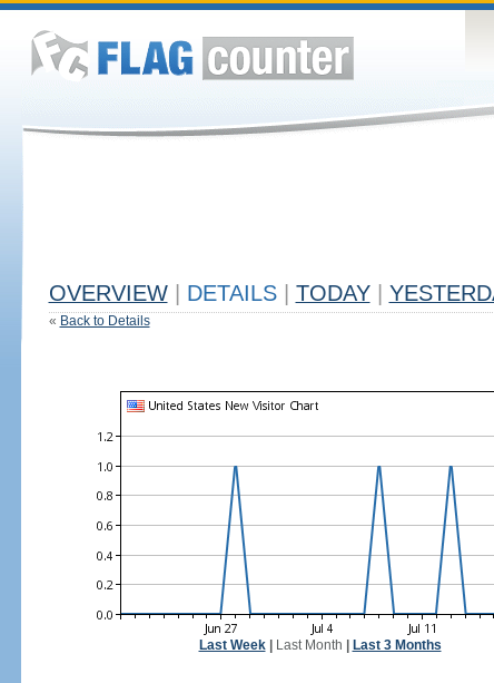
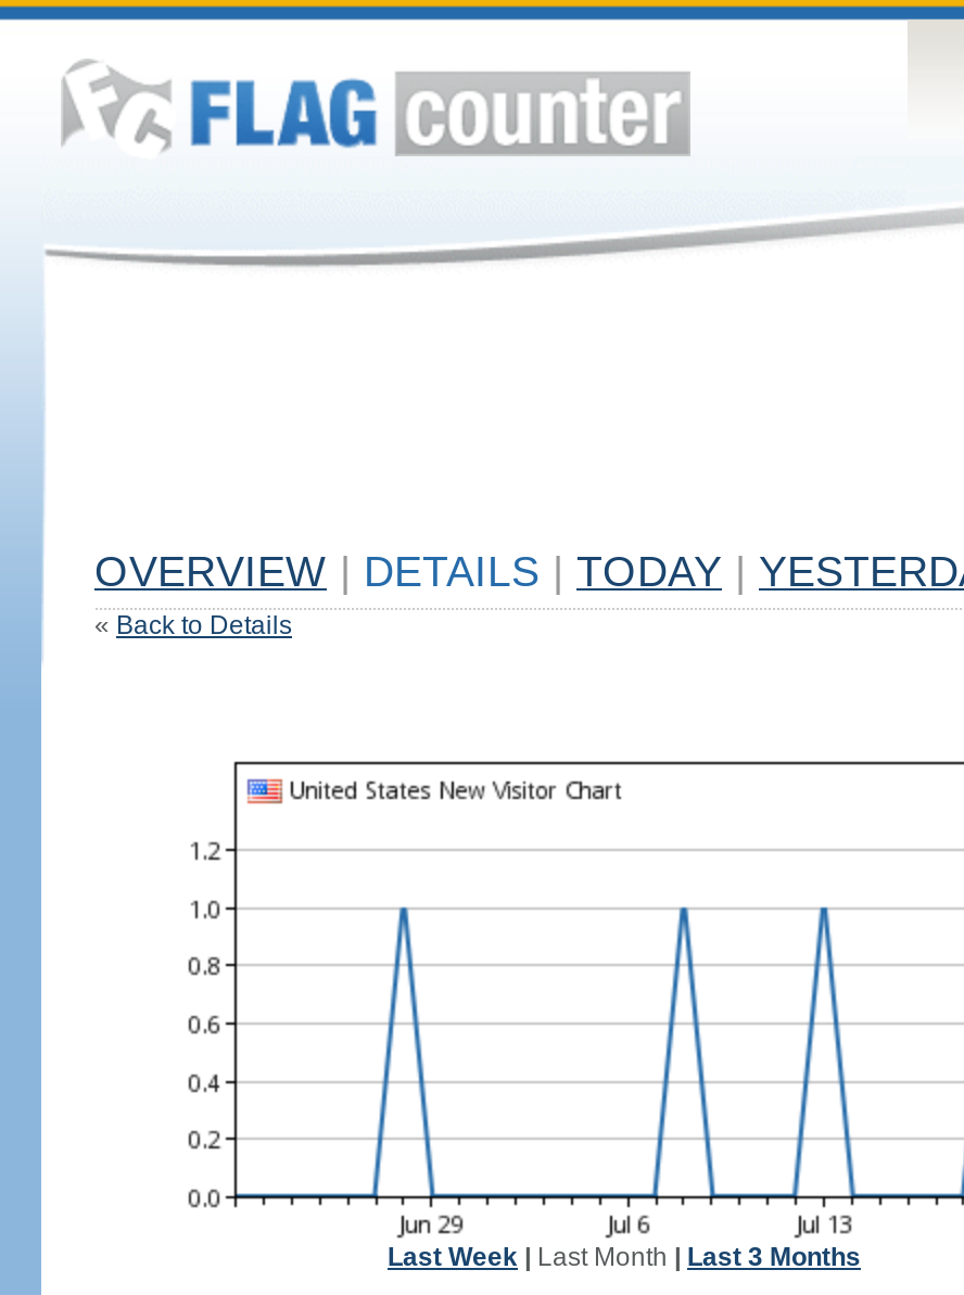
- [image]
+ [image]

- [image]
+ [image]

- [image]
+ [image]
